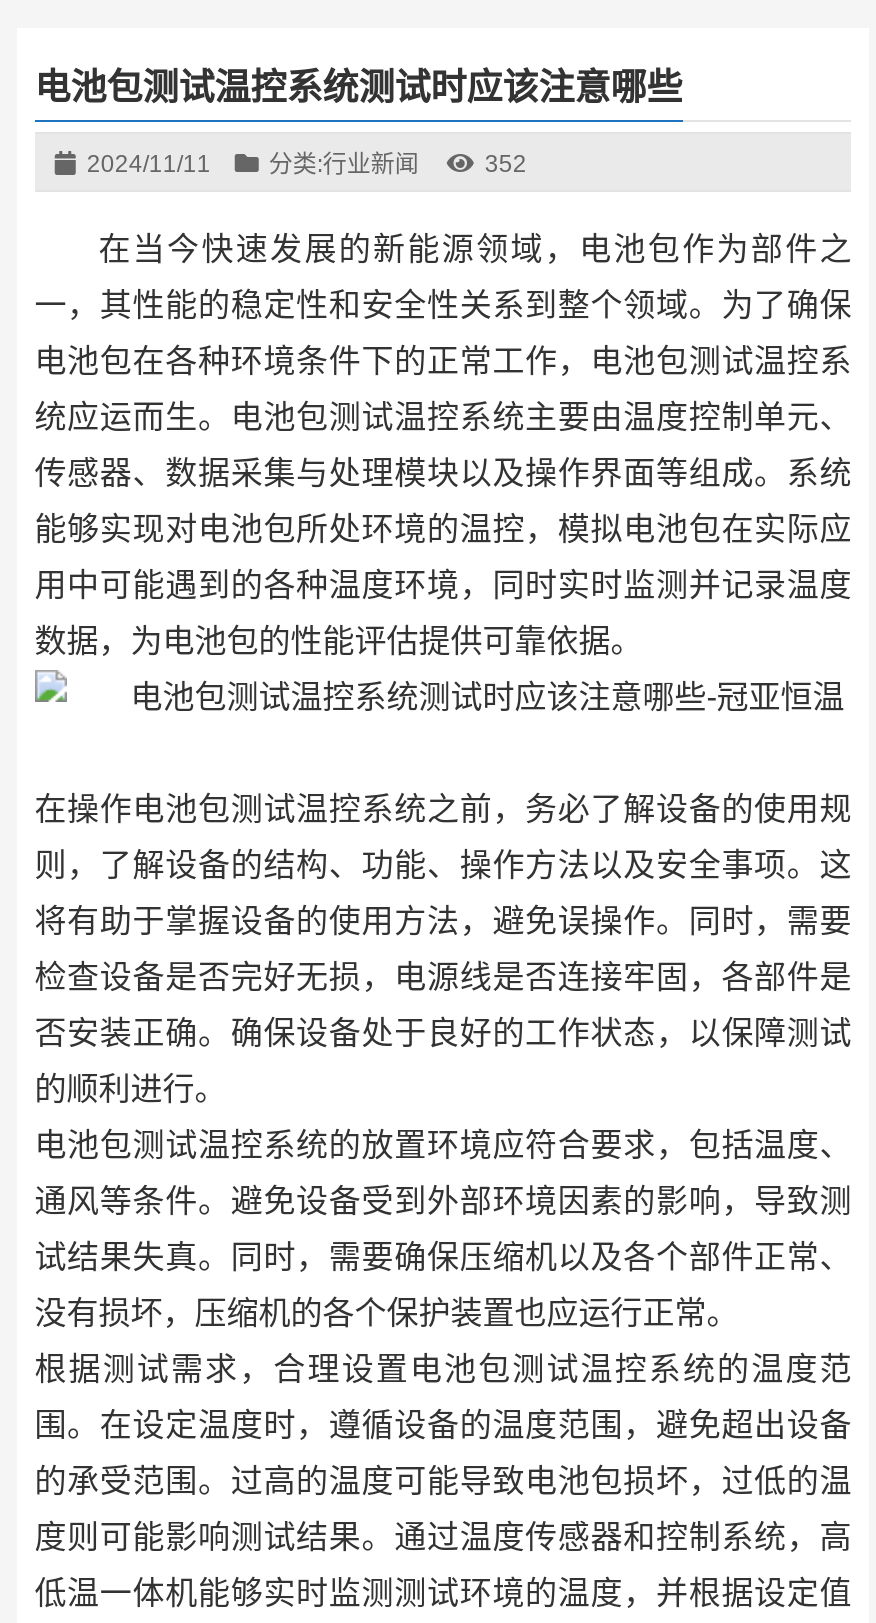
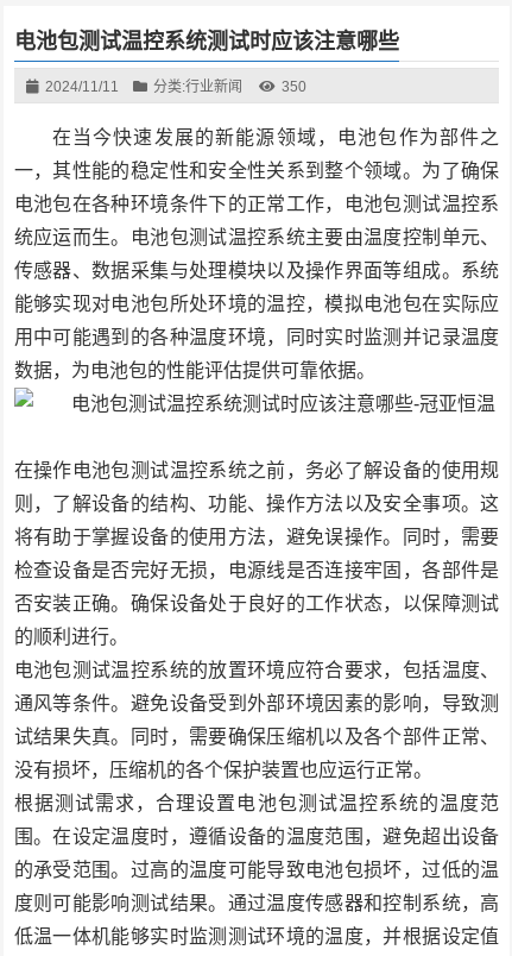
- 352
+ 350
